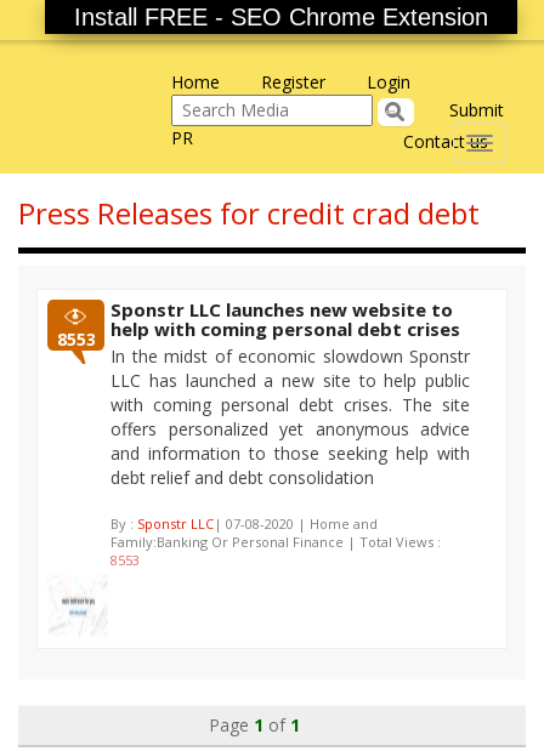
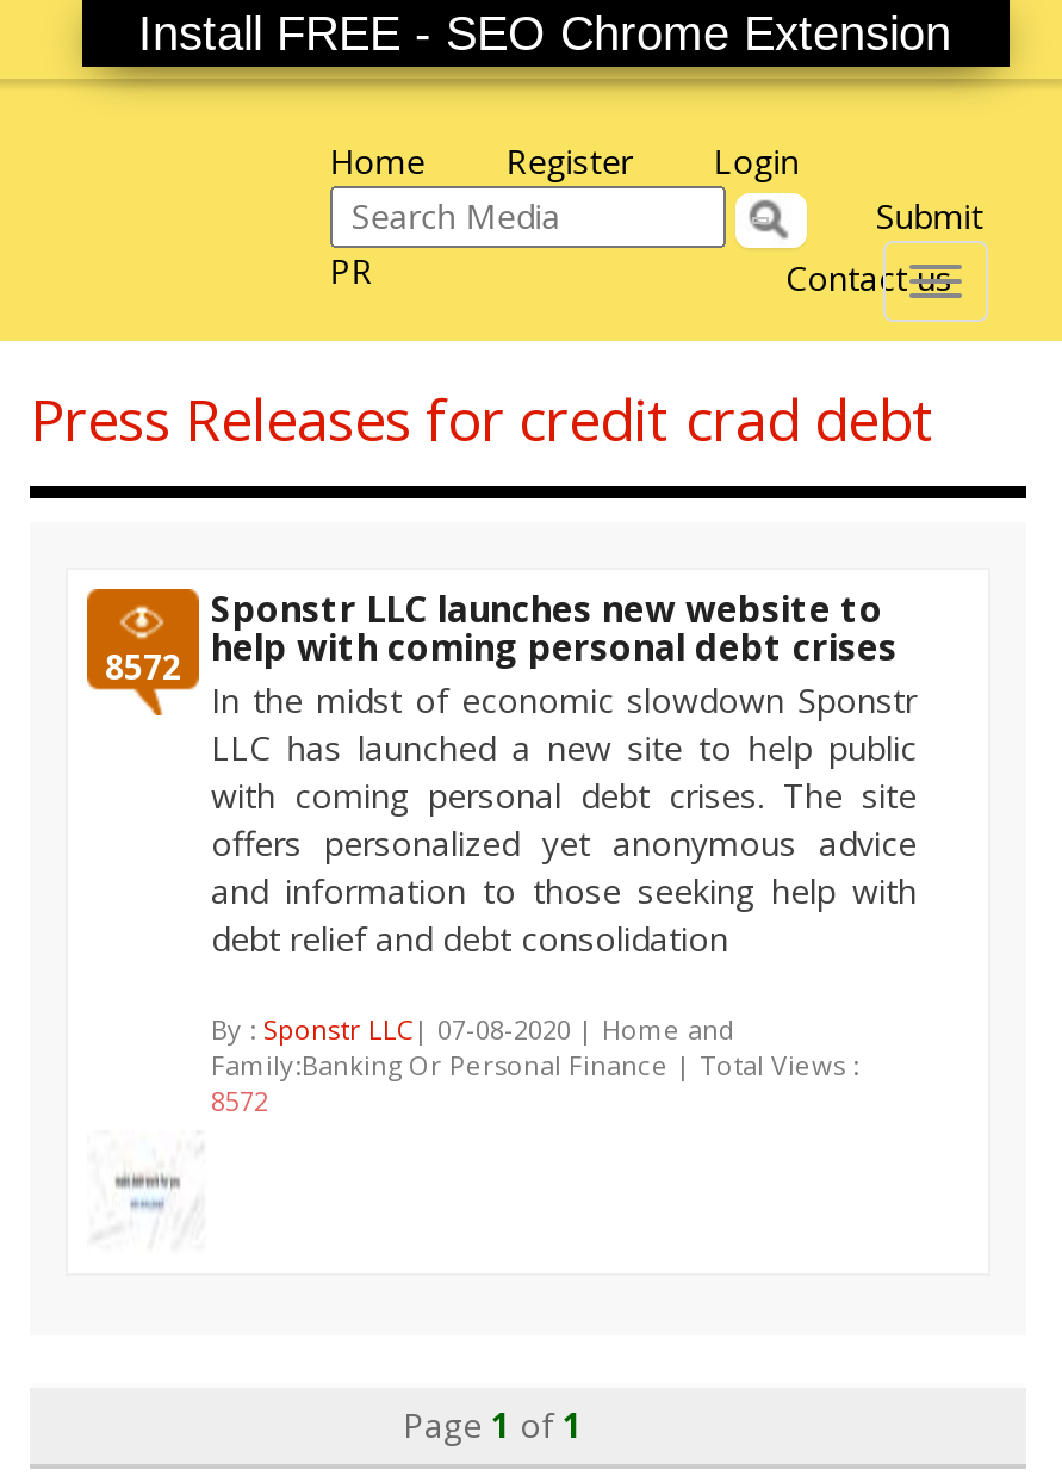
- 8553 help with coming personal debt crises
+ 8572 help with coming personal debt crises

- 8553
+ 8572
